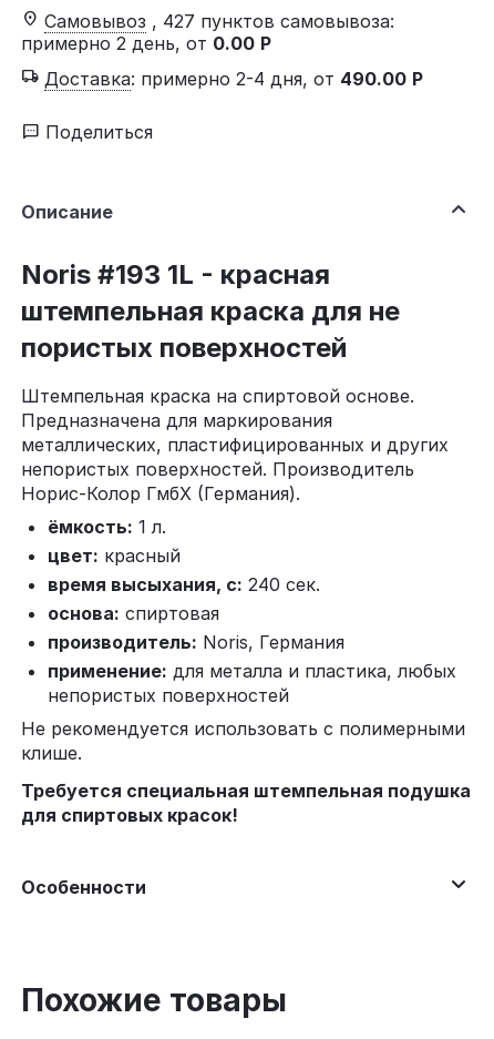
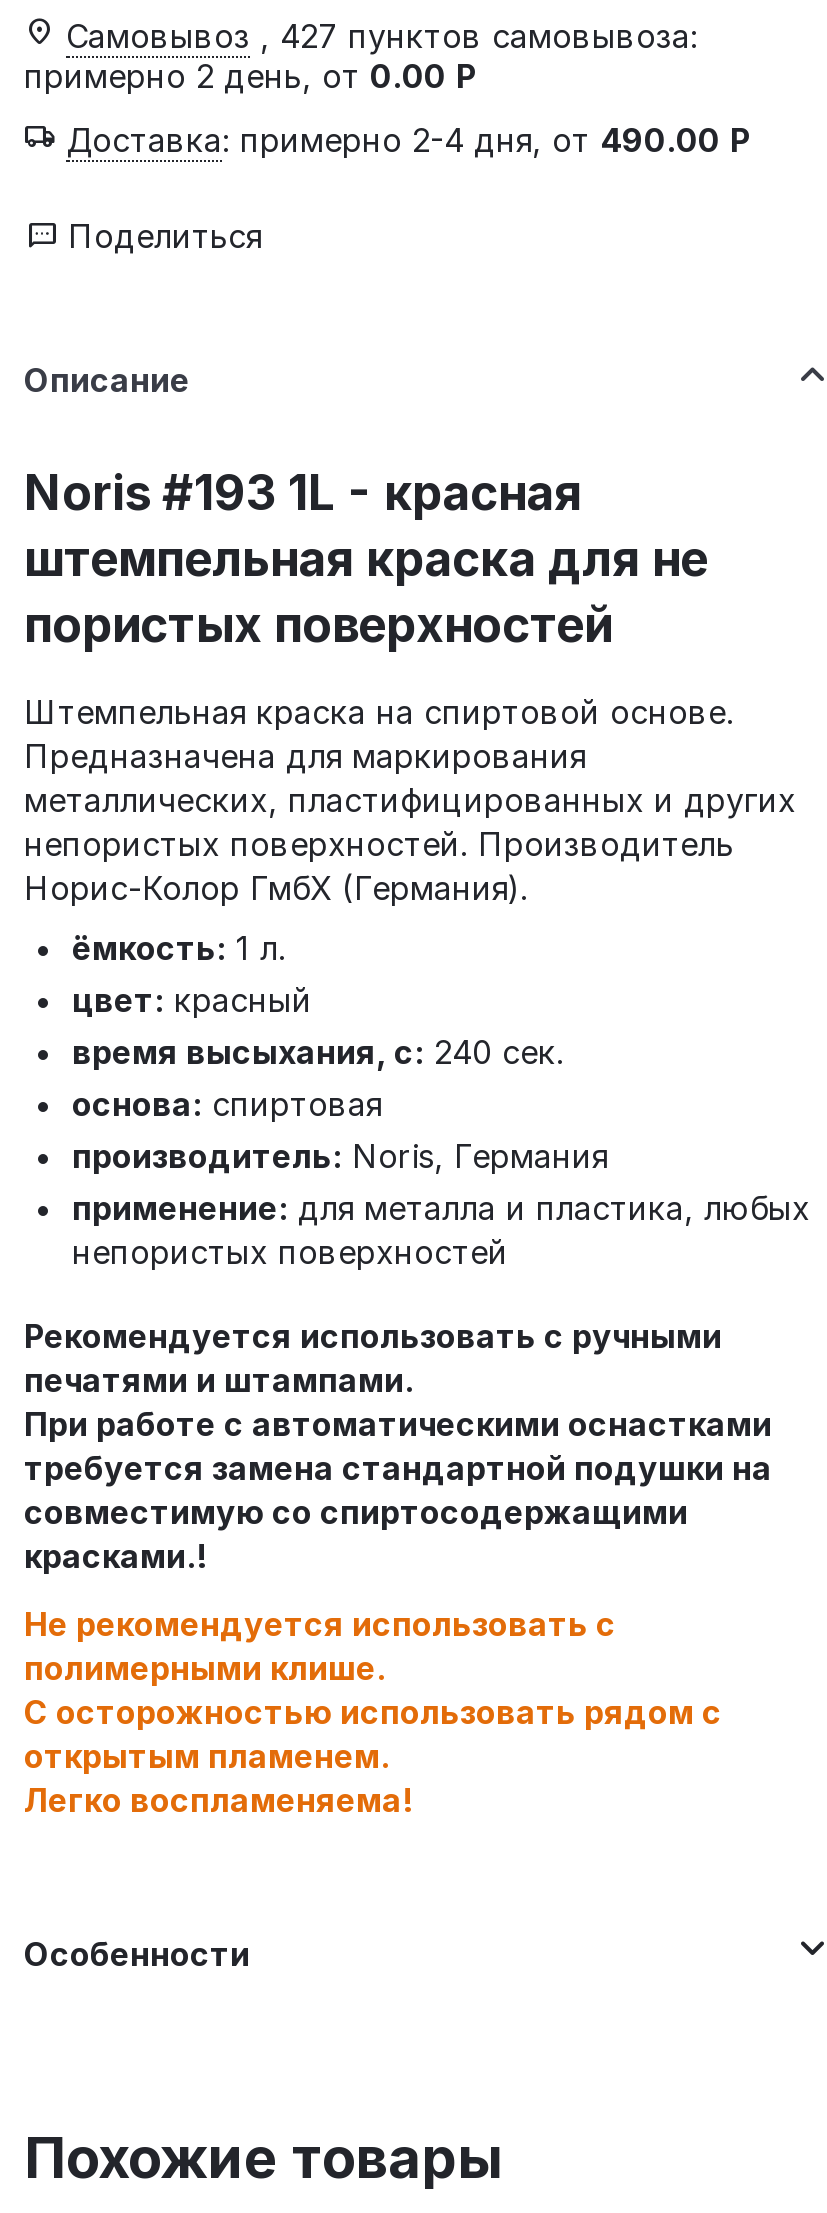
- Не рекомендуется использовать с полимерными
- клише.
+ Рекомендуется использовать с ручными
+ печатями и штампами.
+ При работе с автоматическими оснастками
+ требуется замена стандартной подушки на
+ совместимую со спиртосодержащими
+ красками.!

- Требуется специальная штемпельная подушка
- для спиртовых красок!
+ Не рекомендуется использовать с
+ полимерными клише.
+ С осторожностью использовать рядом с
+ открытым пламенем.
+ Легко воспламеняема!
